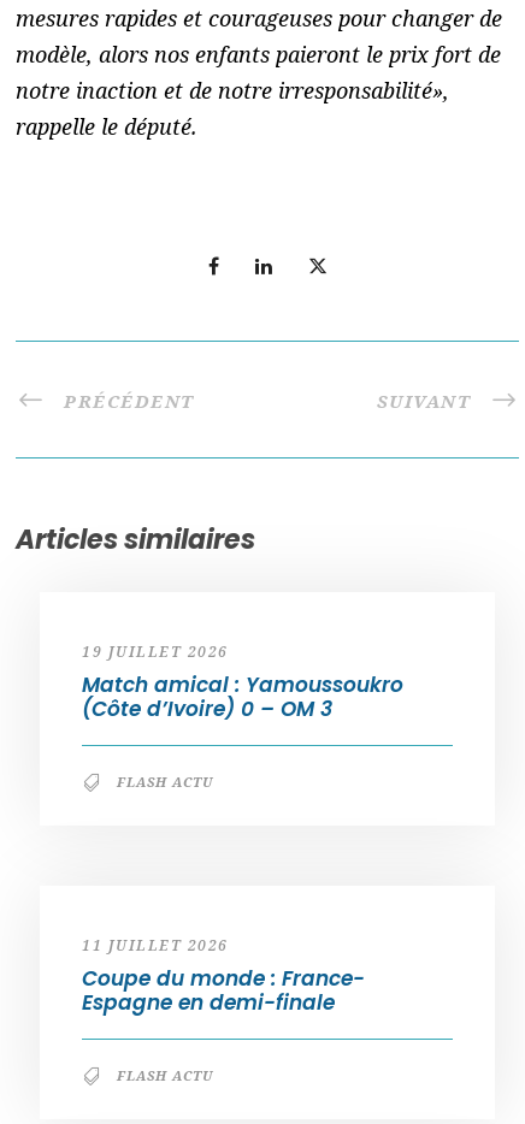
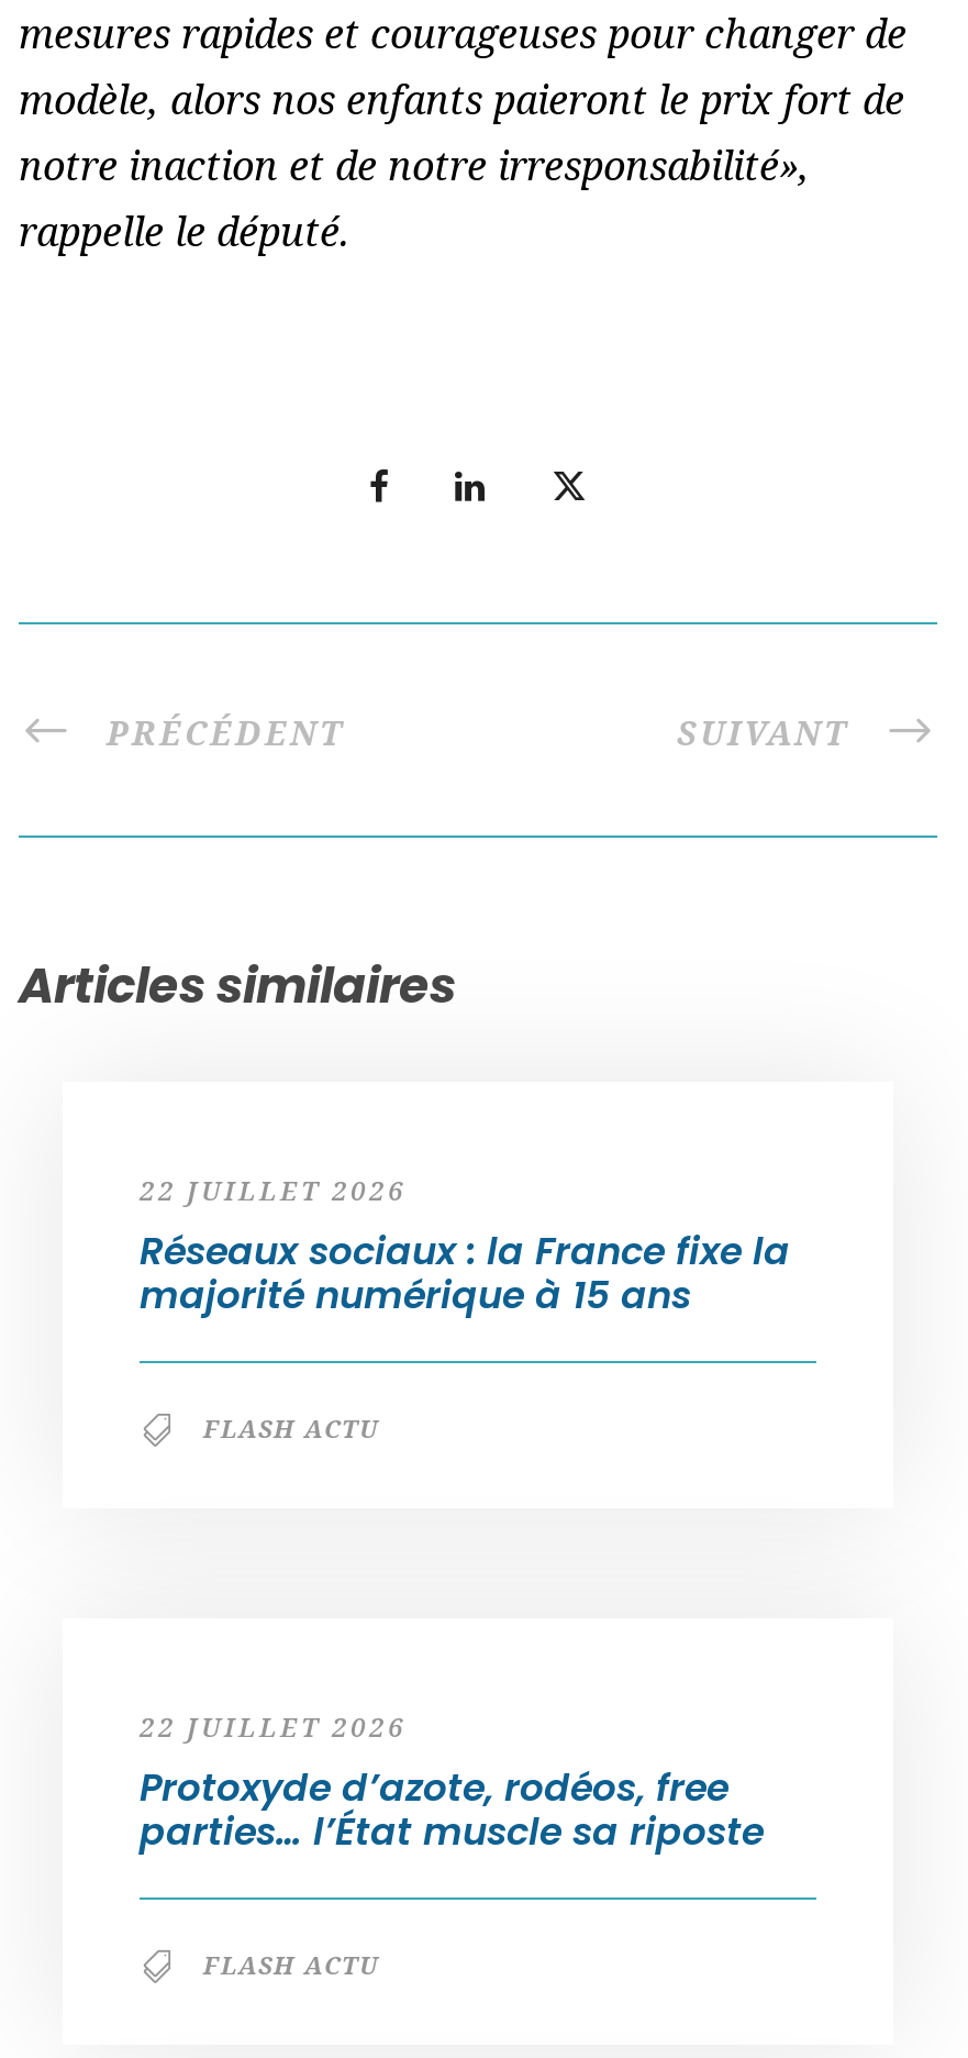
- 19 JUILLET 2026
- Match amical : Yamoussoukro
- (Côte d’Ivoire) 0 – OM 3
+ 22 JUILLET 2026
+ Réseaux sociaux : la France fixe la
+ majorité numérique à 15 ans

- 11 JUILLET 2026
- Coupe du monde : France-
- Espagne en demi-finale
+ 22 JUILLET 2026
+ Protoxyde d’azote, rodéos, free
+ parties… l’État muscle sa riposte
